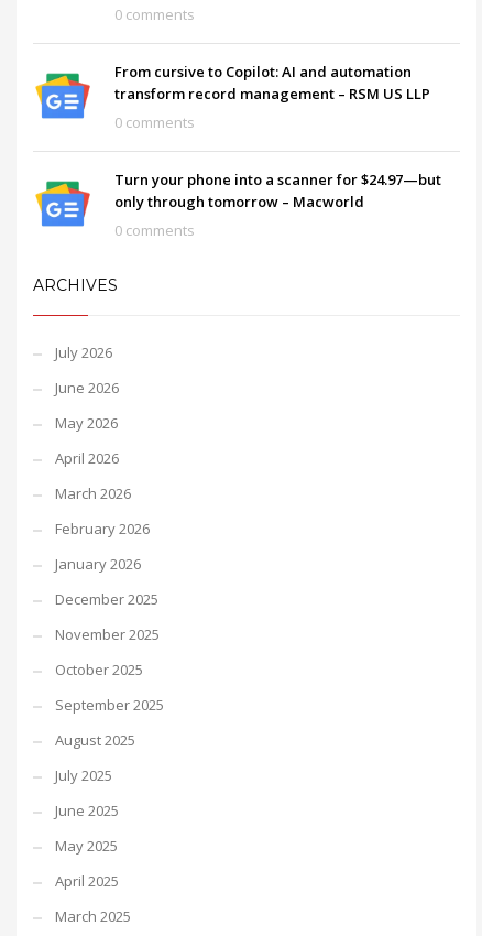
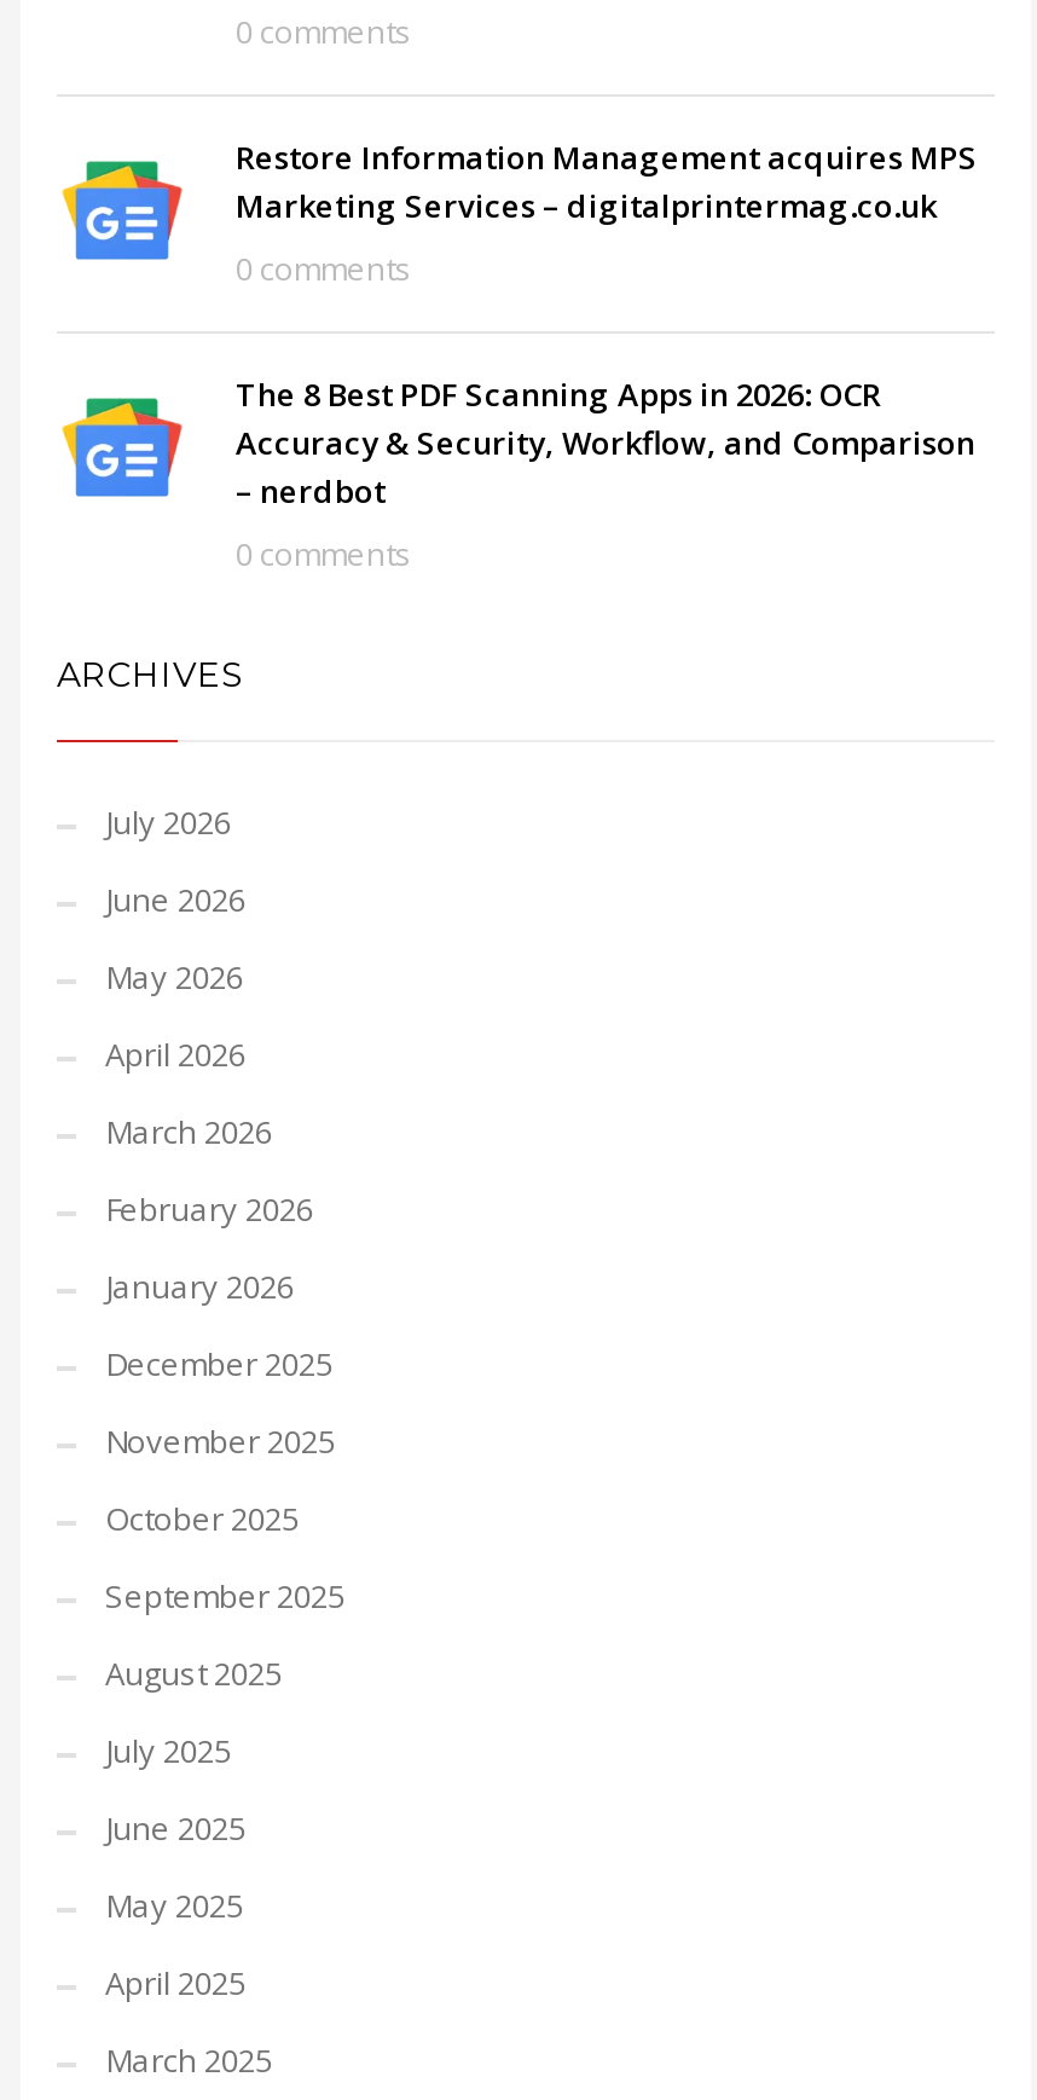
- From cursive to Copilot: AI and automation
- transform record management – RSM US LLP
+ Restore Information Management acquires MPS
+ Marketing Services – digitalprintermag.co.uk

- Turn your phone into a scanner for $24.97—but
- only through tomorrow – Macworld
+ The 8 Best PDF Scanning Apps in 2026: OCR
+ Accuracy & Security, Workflow, and Comparison
+ – nerdbot
